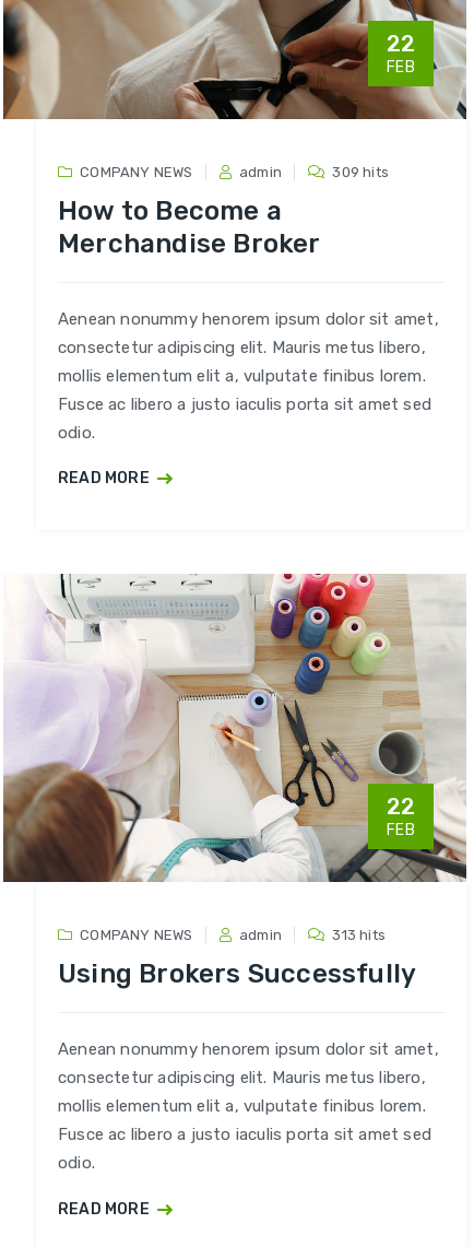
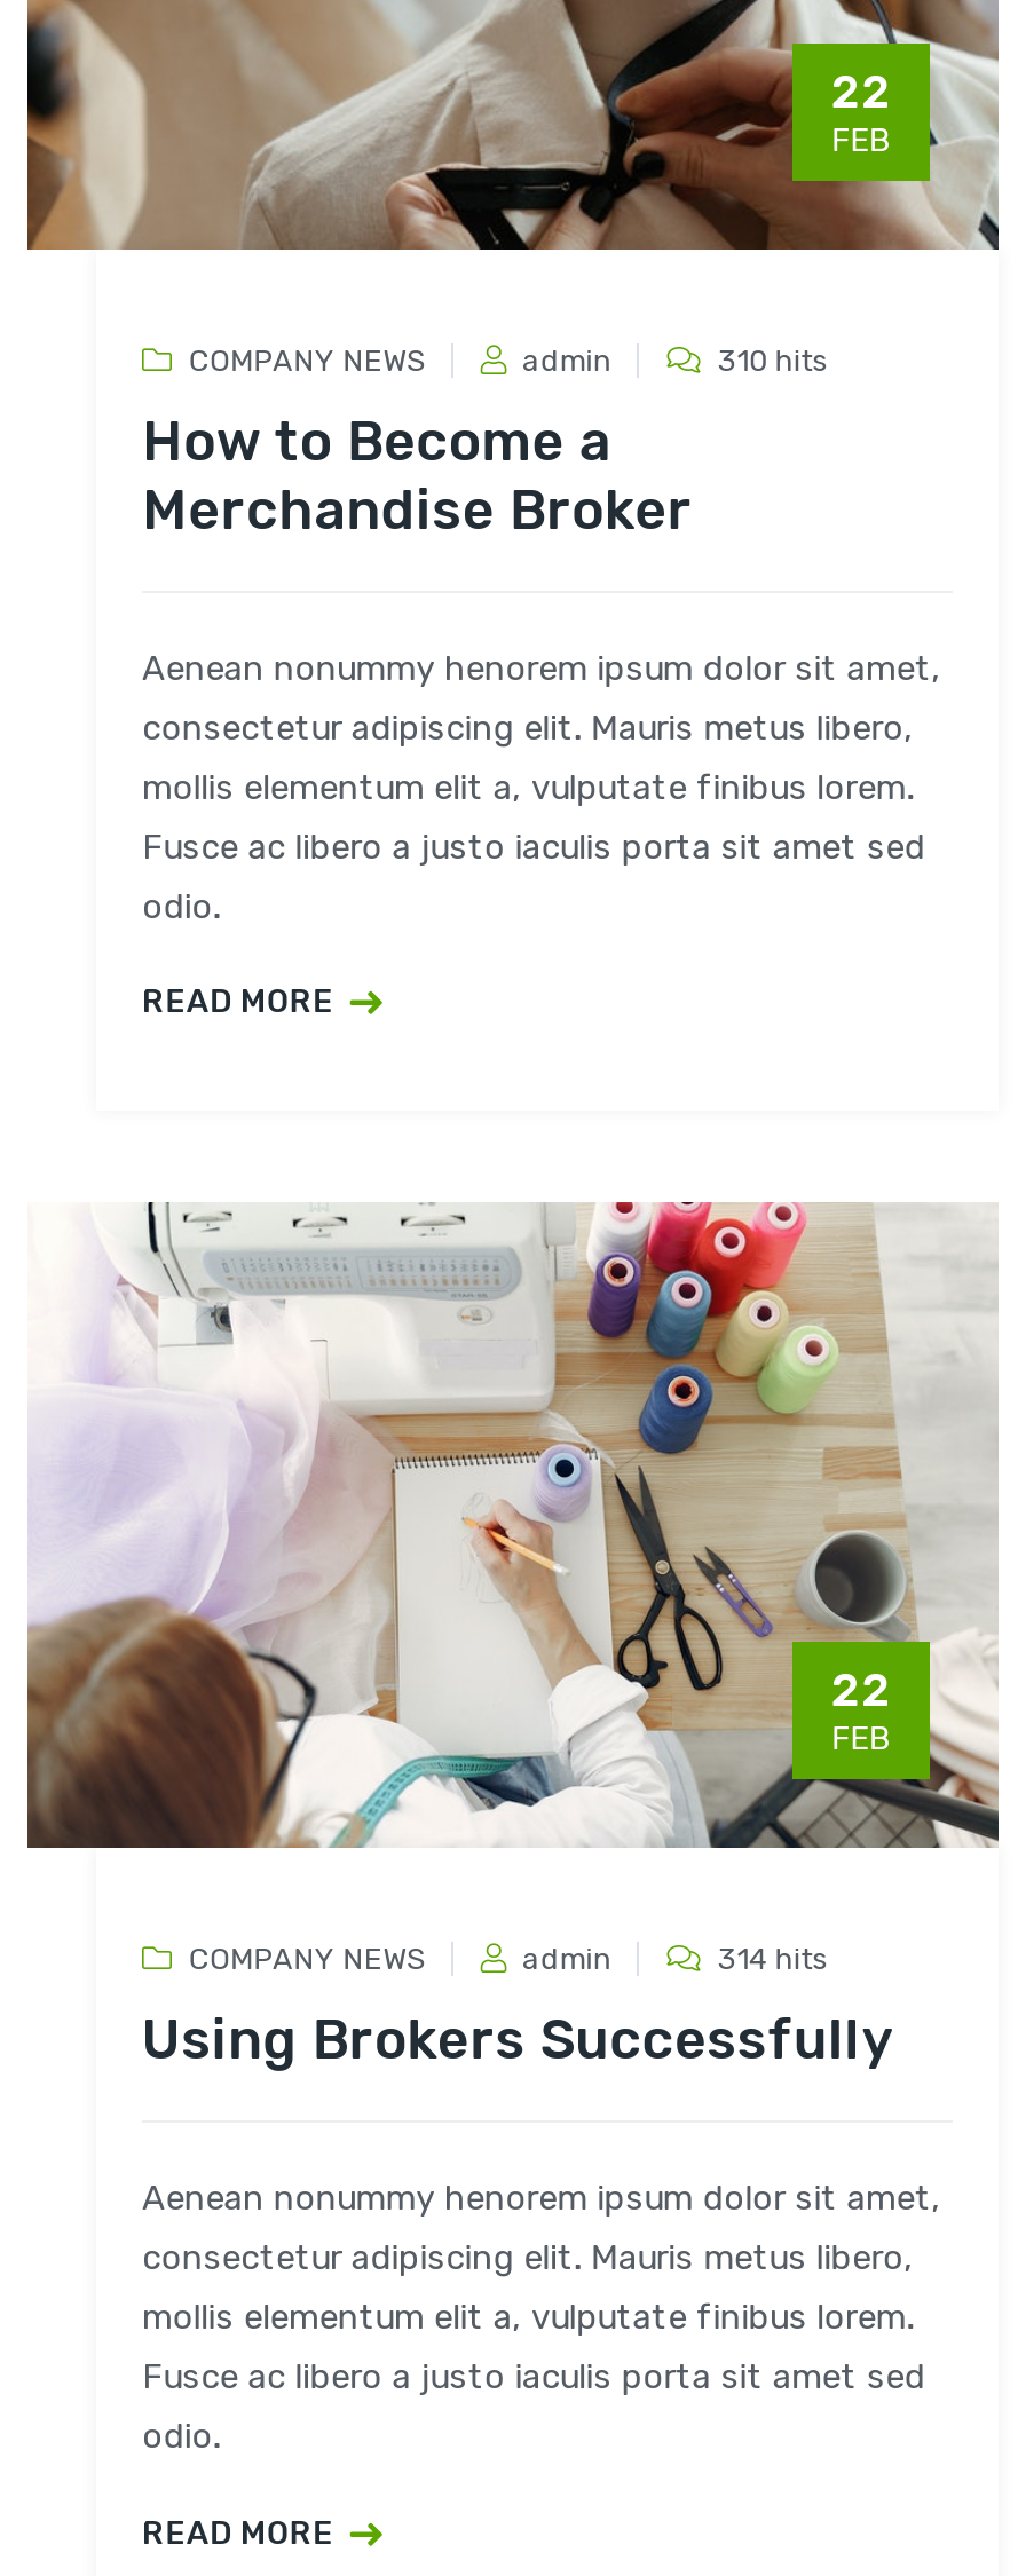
- 309 hits
+ 310 hits

- 313 hits
+ 314 hits
